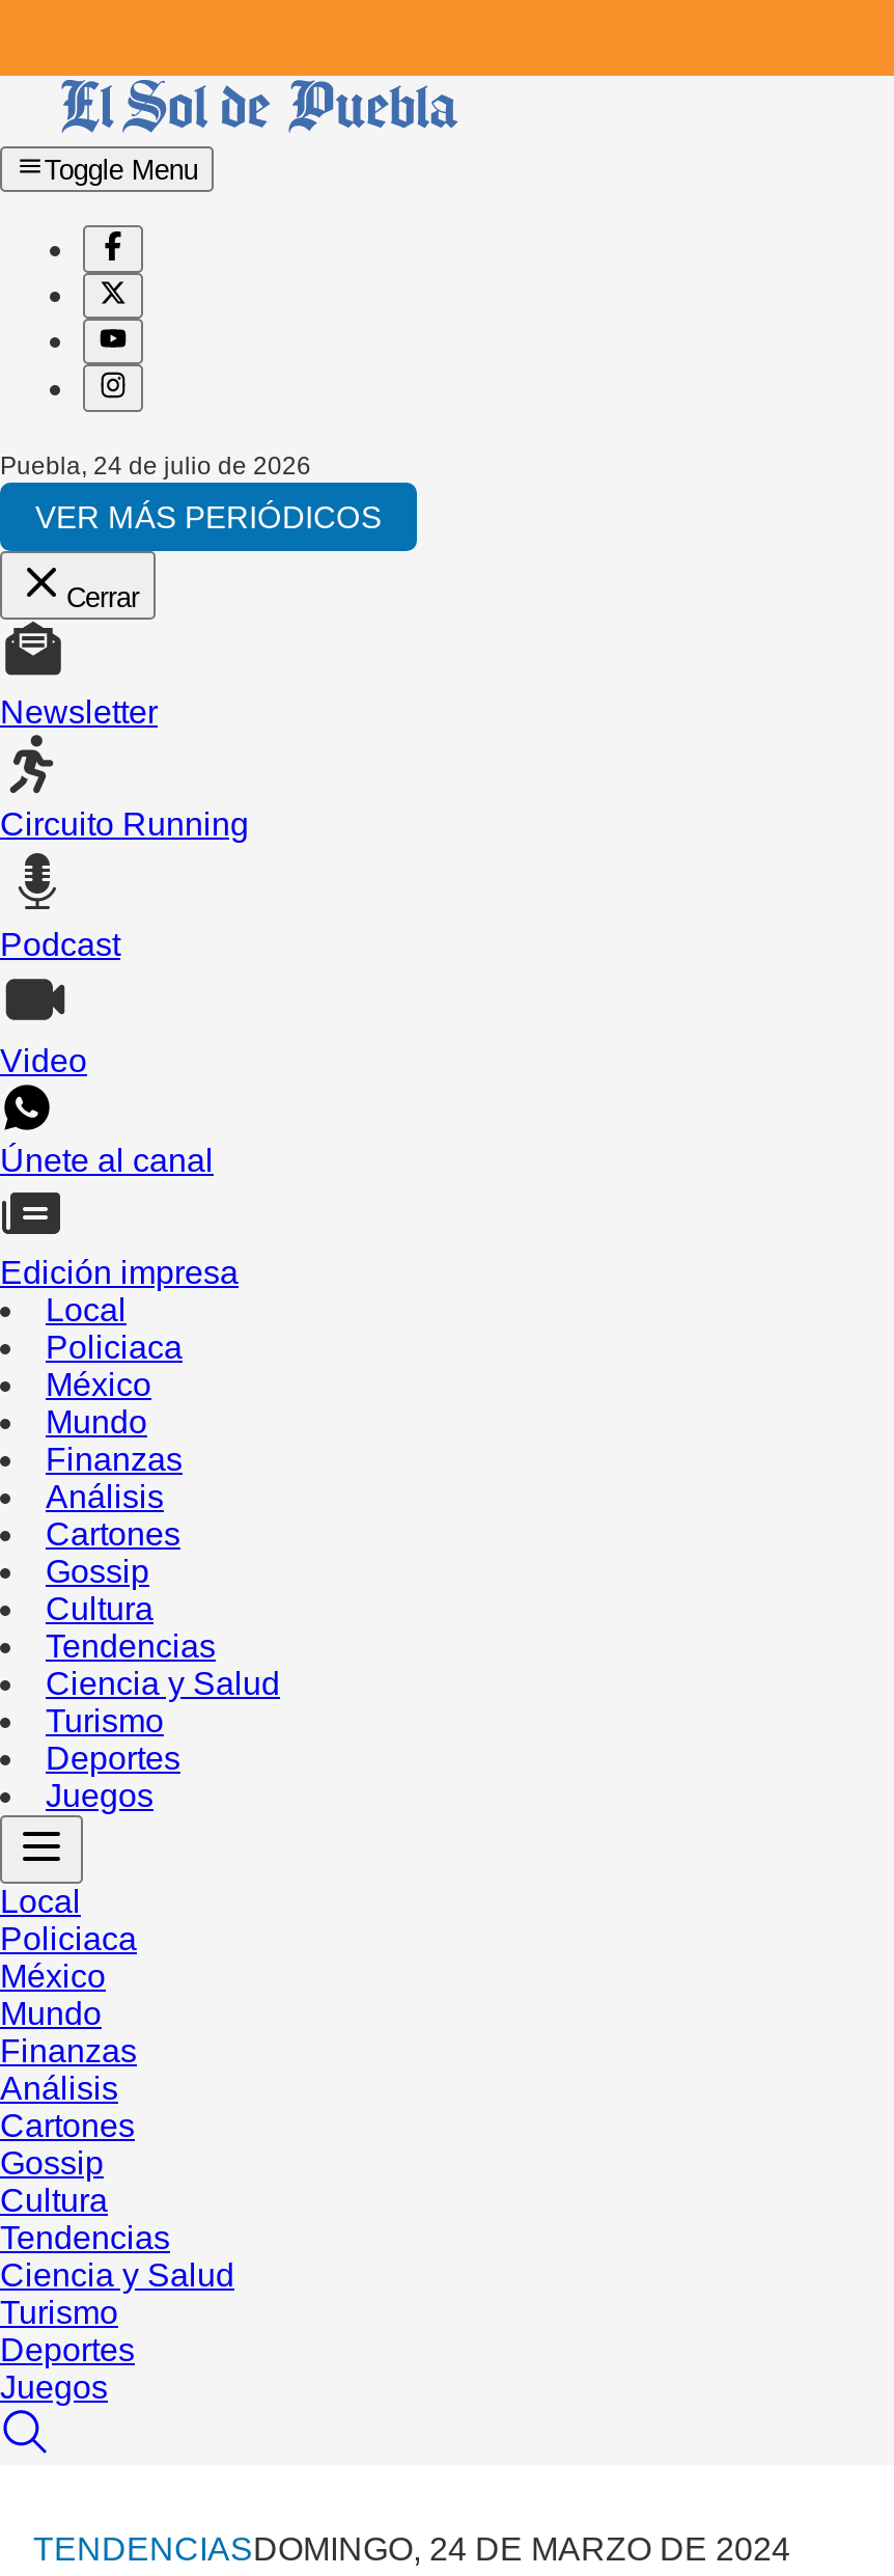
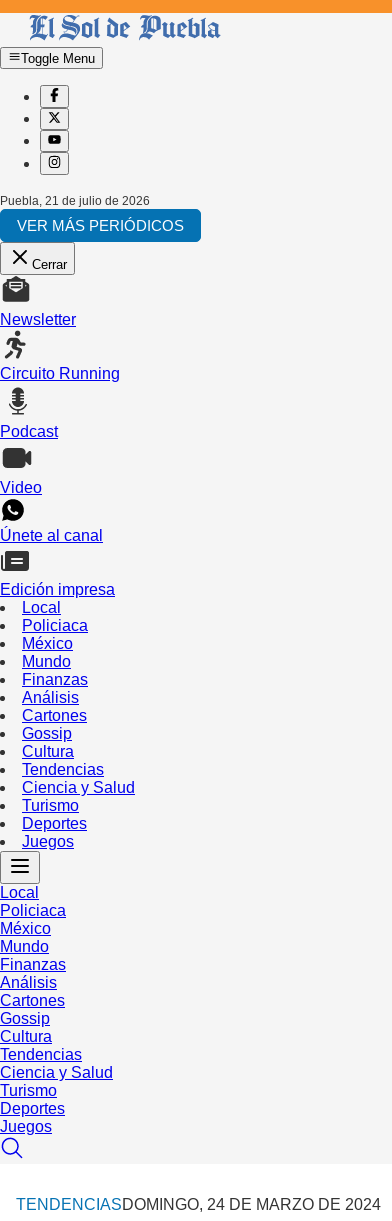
- Puebla, 24 de julio de 2026
+ Puebla, 21 de julio de 2026
